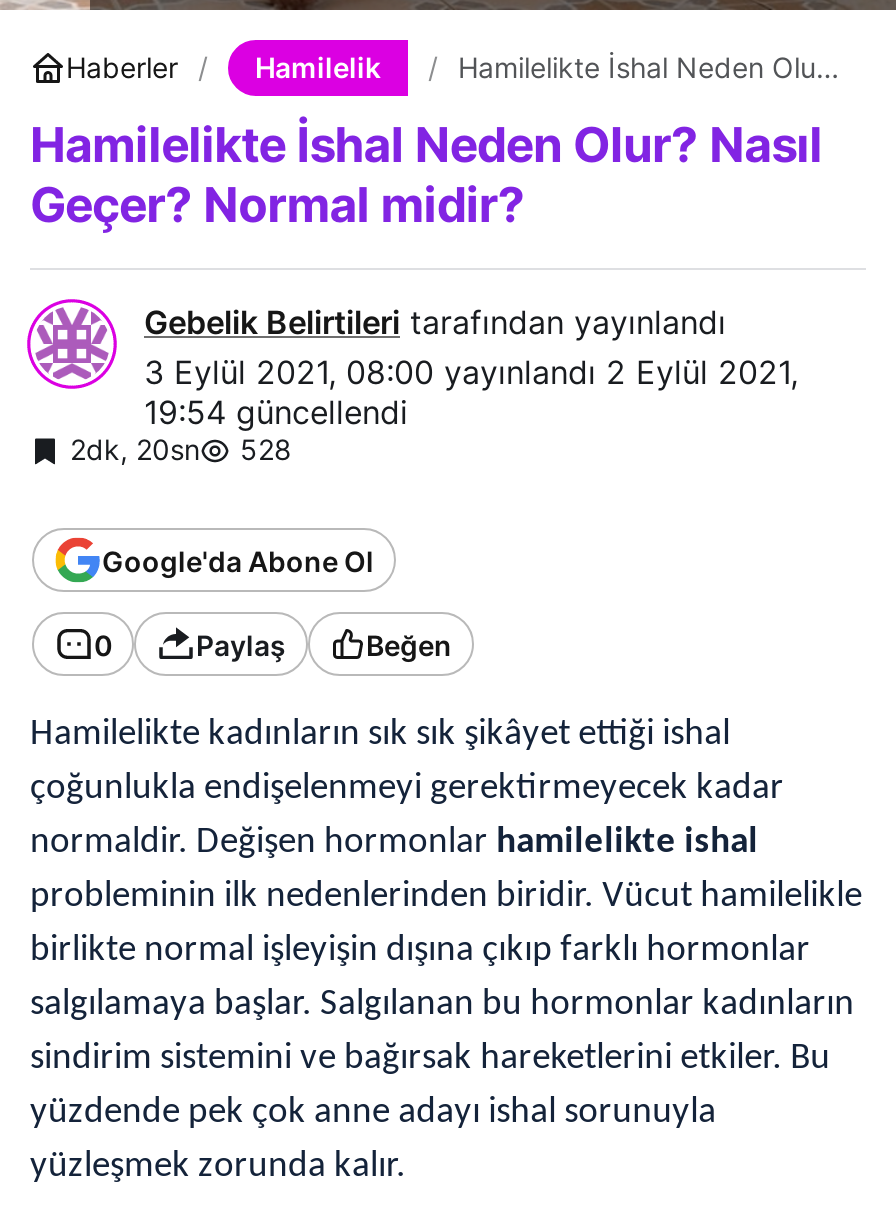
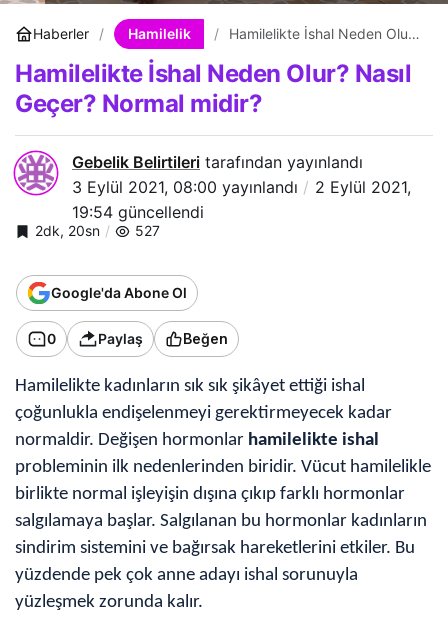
- 528
+ 527
